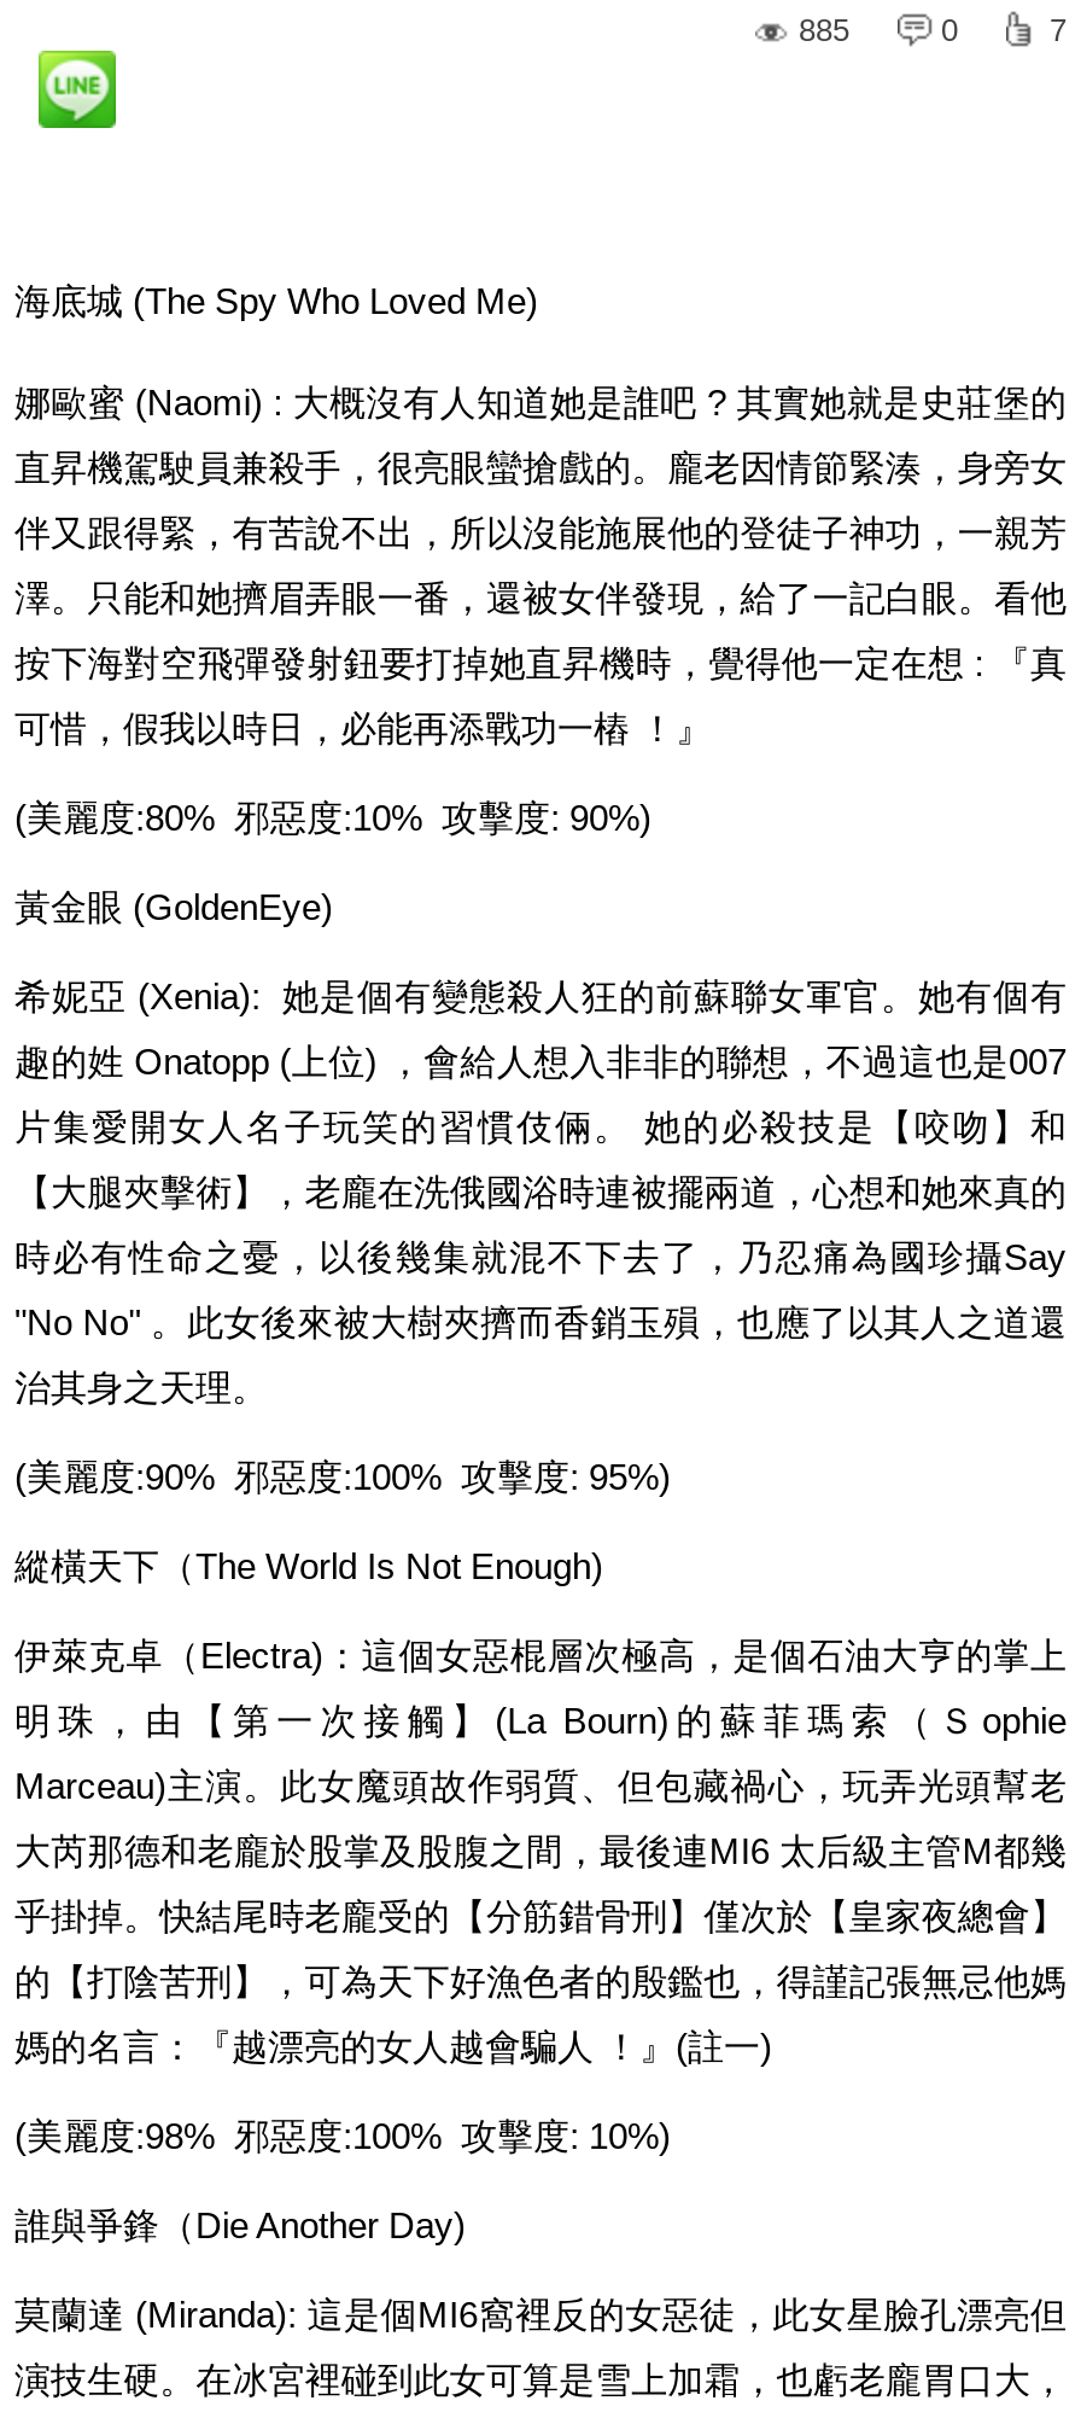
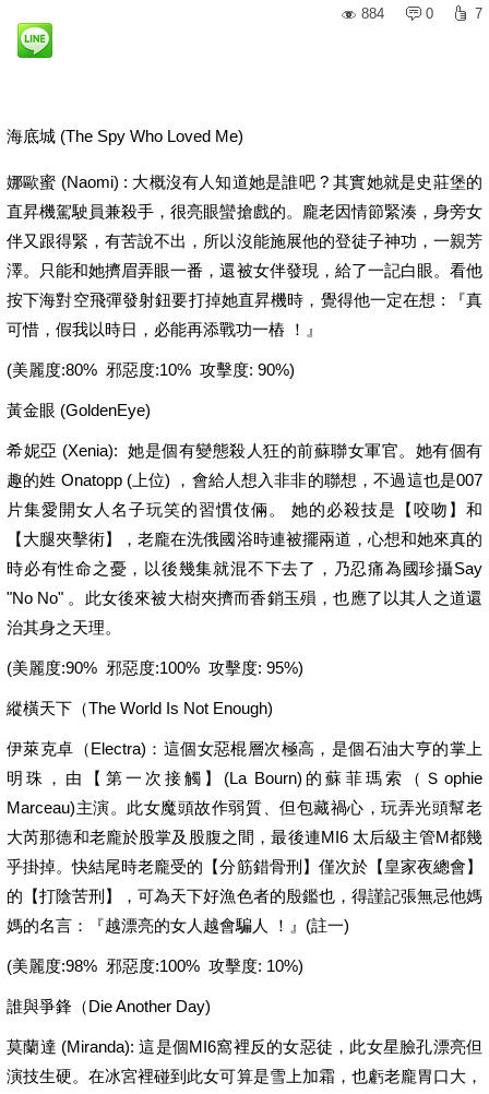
- 885
+ 884
